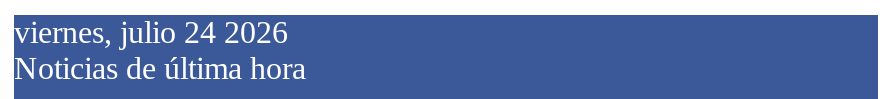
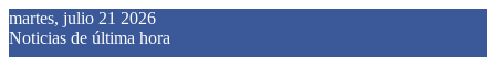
- viernes, julio 24 2026
+ martes, julio 21 2026
